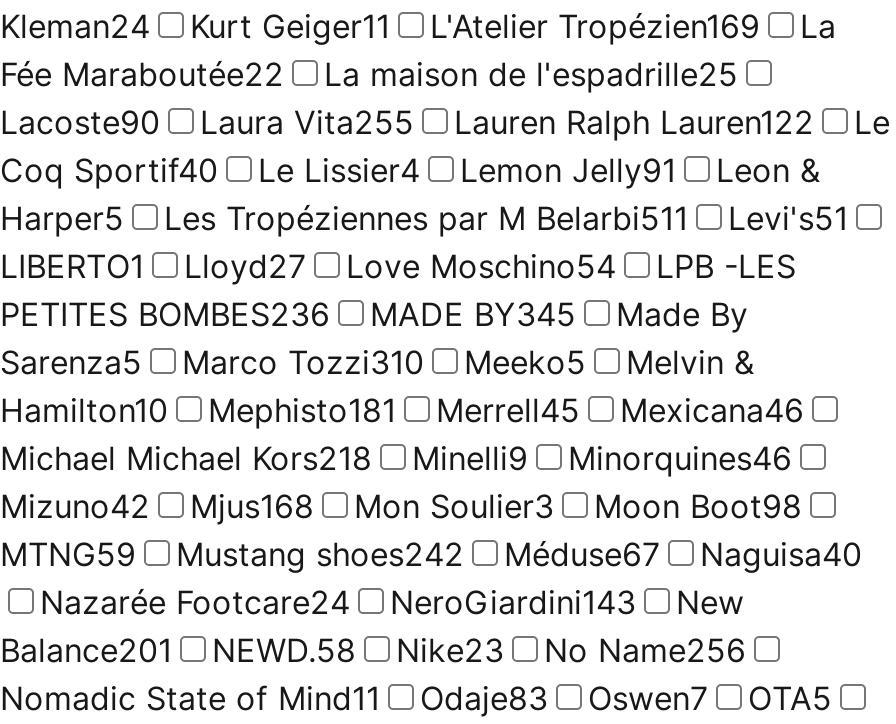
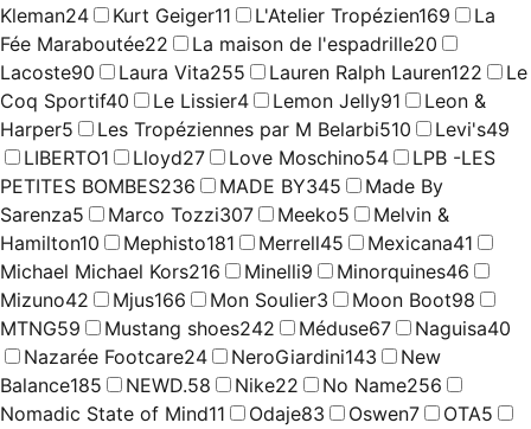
- La maison de l'espadrille25
+ La maison de l'espadrille20

- Les Tropéziennes par M Belarbi511
+ Les Tropéziennes par M Belarbi510

- Levi's51
+ Levi's49

- Sarenza5 Marco Tozzi310 Meeko5 Melvin &
+ Sarenza5 Marco Tozzi307 Meeko5 Melvin &

- Hamilton10 Mephisto181 Merrell45 Mexicana46
+ Hamilton10 Mephisto181 Merrell45 Mexicana41

- Michael Michael Kors218
+ Michael Michael Kors216

- Mizuno42 Mjus168 Mon Soulier3 Moon Boot98
+ Mizuno42 Mjus166 Mon Soulier3 Moon Boot98

- Balance201
+ Balance185

- Nike23
+ Nike22
